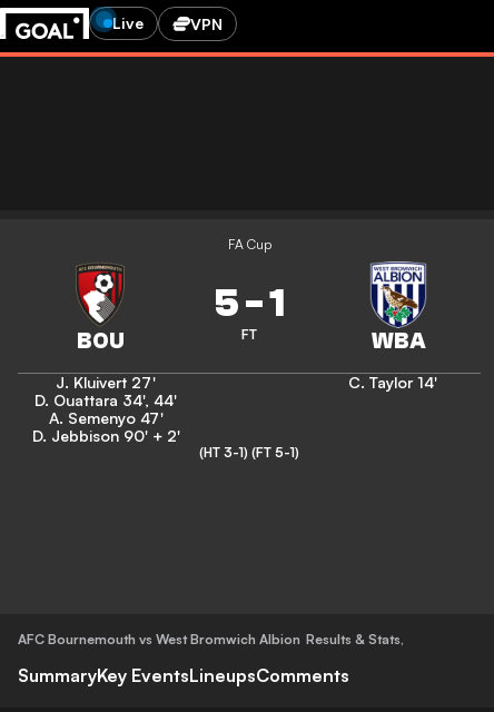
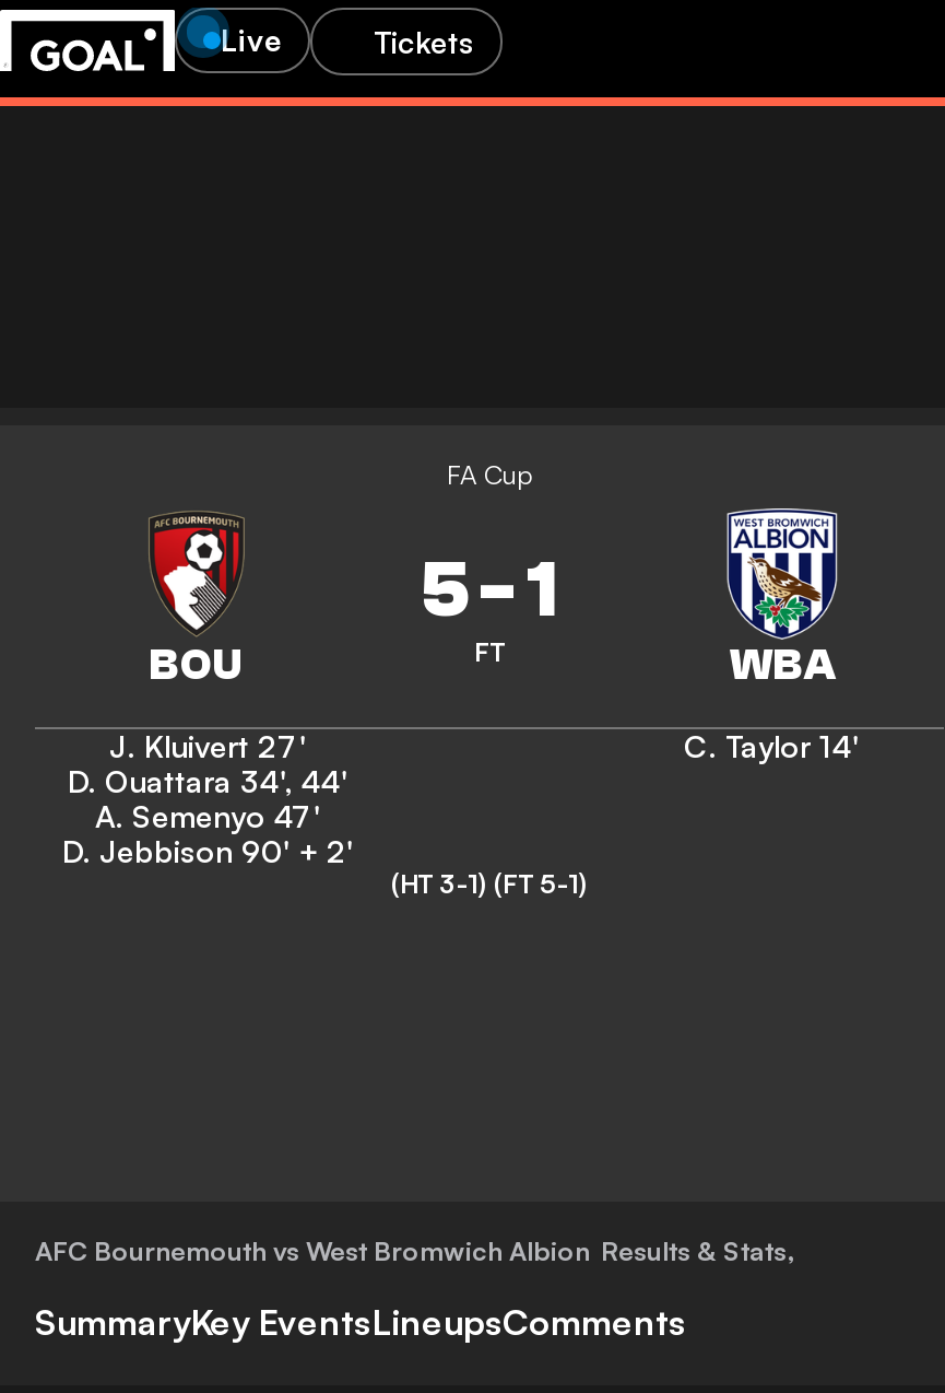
- VPN
+ Tickets
